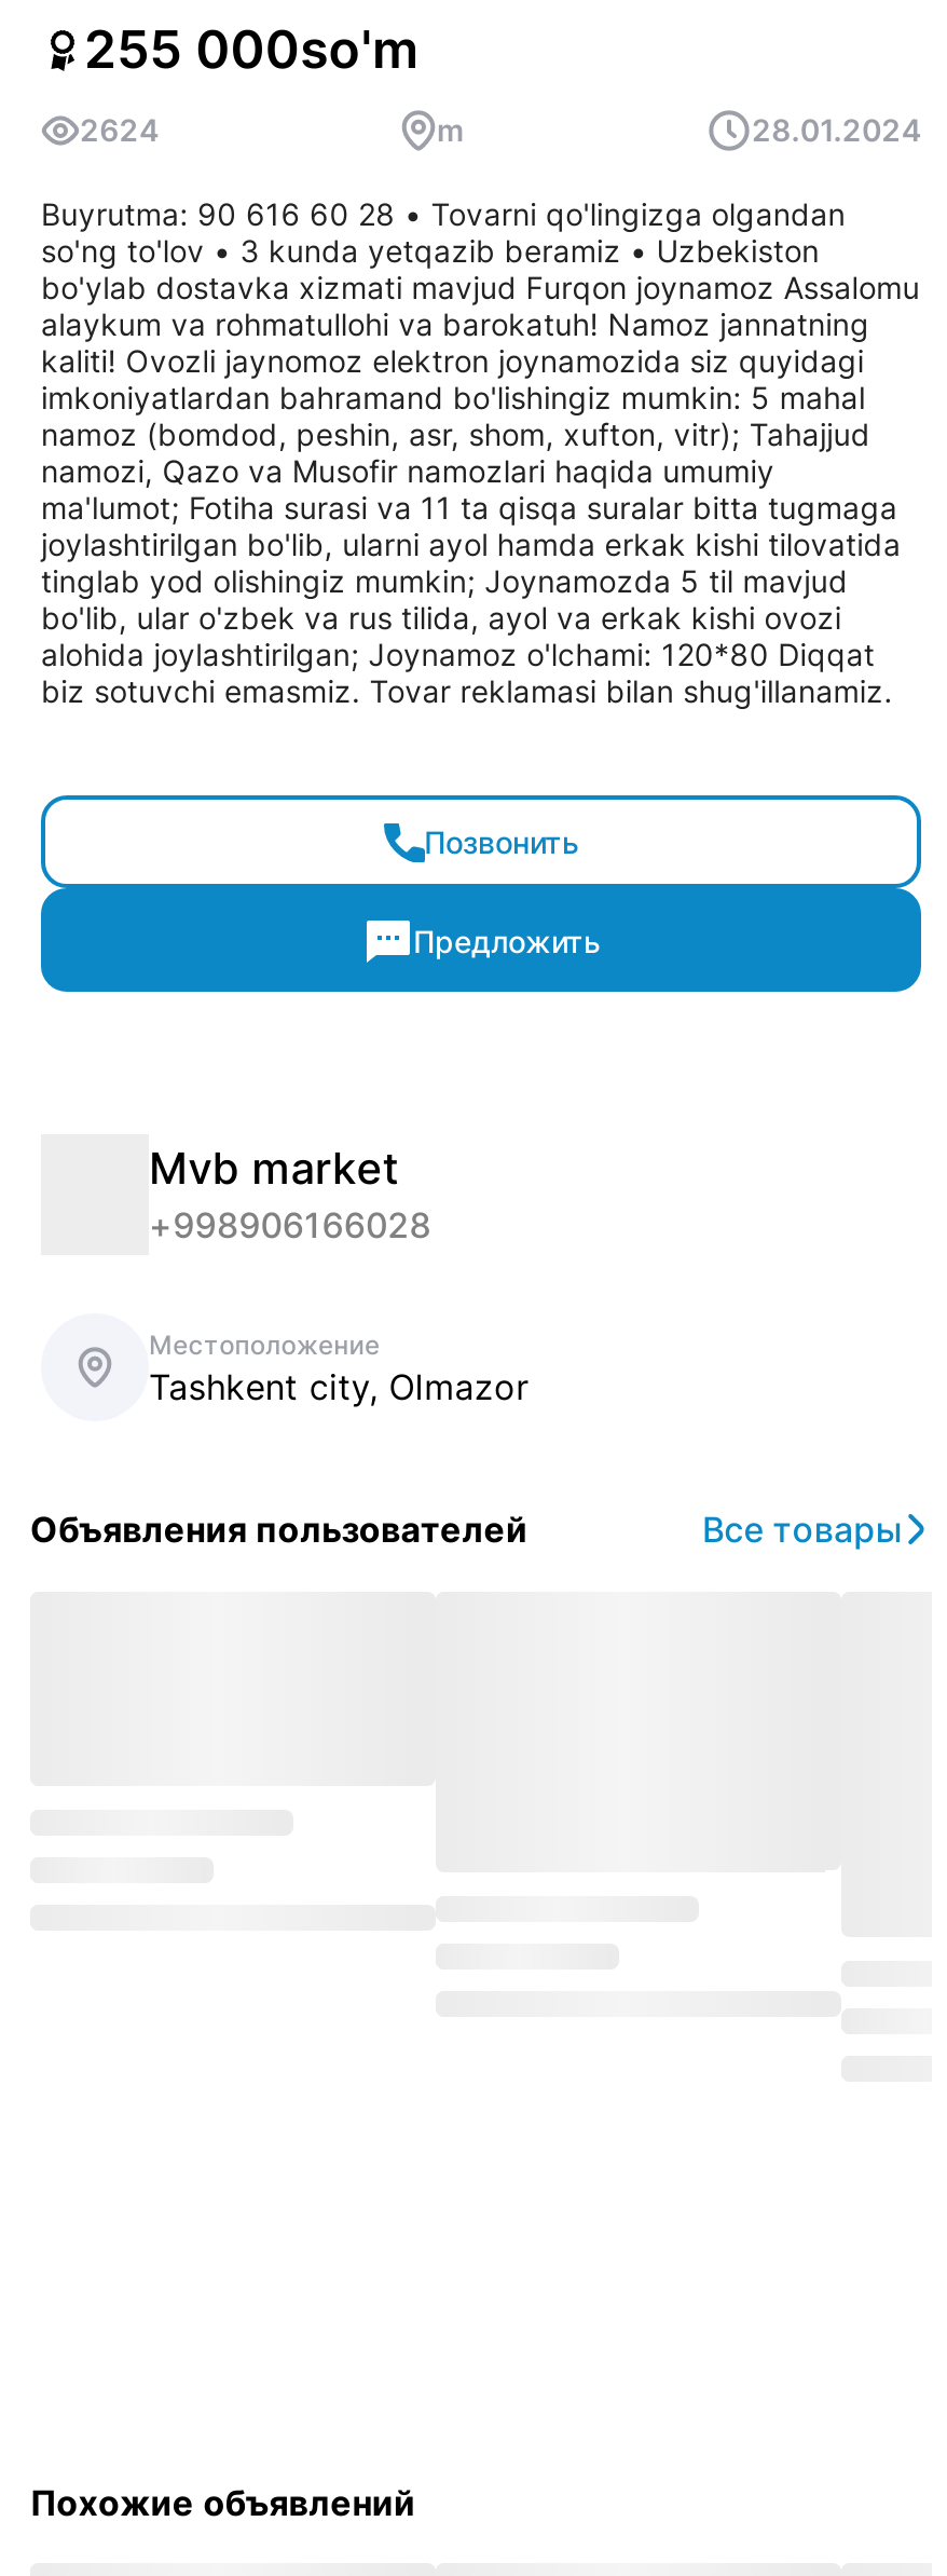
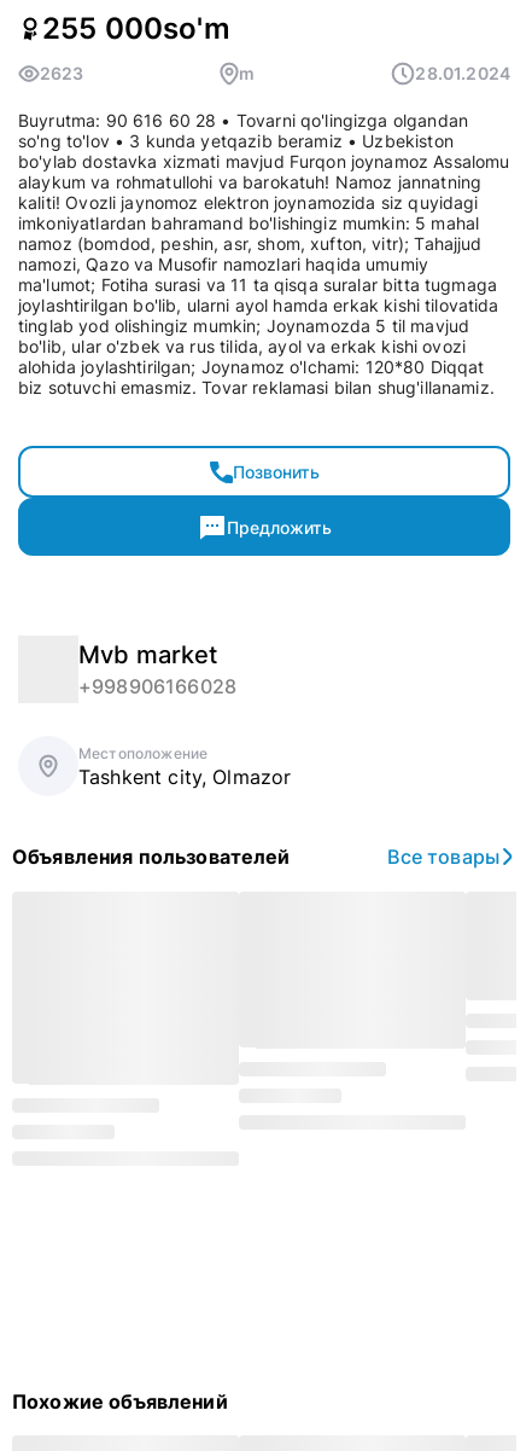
- 2624
+ 2623
